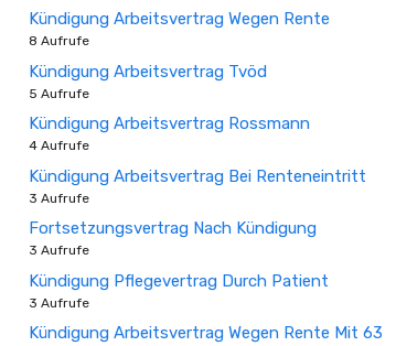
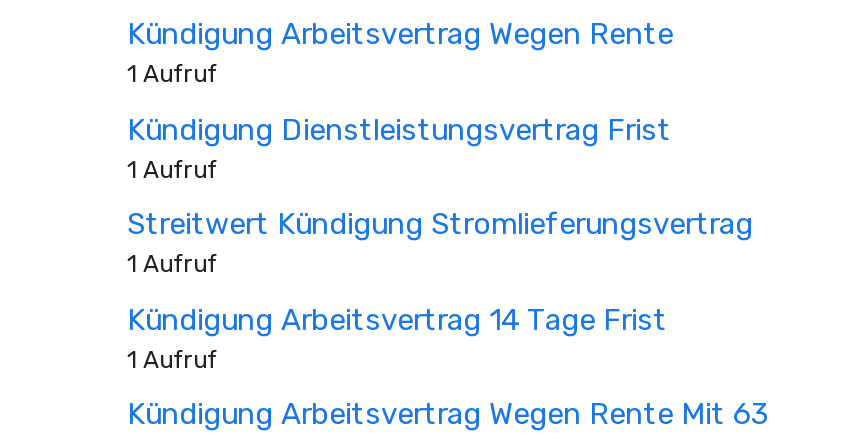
- 8 Aufrufe
- Kündigung Arbeitsvertrag Tvöd
- 5 Aufrufe
- Kündigung Arbeitsvertrag Rossmann
- 4 Aufrufe
- Kündigung Arbeitsvertrag Bei Renteneintritt
- 3 Aufrufe
- Fortsetzungsvertrag Nach Kündigung
- 3 Aufrufe
- Kündigung Pflegevertrag Durch Patient
- 3 Aufrufe
+ 1 Aufruf
+ Kündigung Dienstleistungsvertrag Frist
+ 1 Aufruf
+ Streitwert Kündigung Stromlieferungsvertrag
+ 1 Aufruf
+ Kündigung Arbeitsvertrag 14 Tage Frist
+ 1 Aufruf
